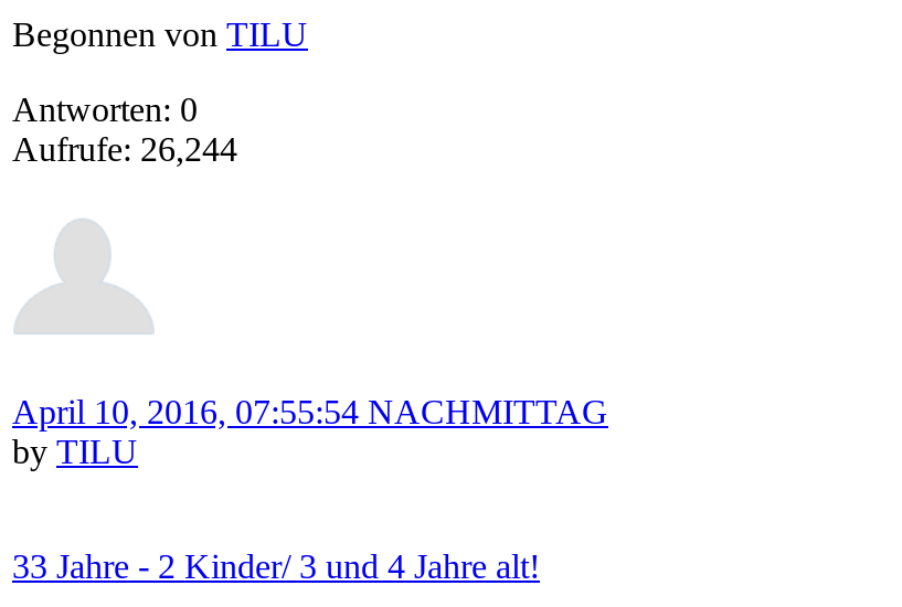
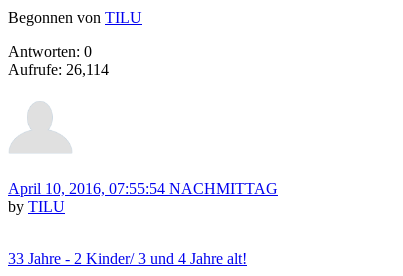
- Aufrufe: 26,244
+ Aufrufe: 26,114
